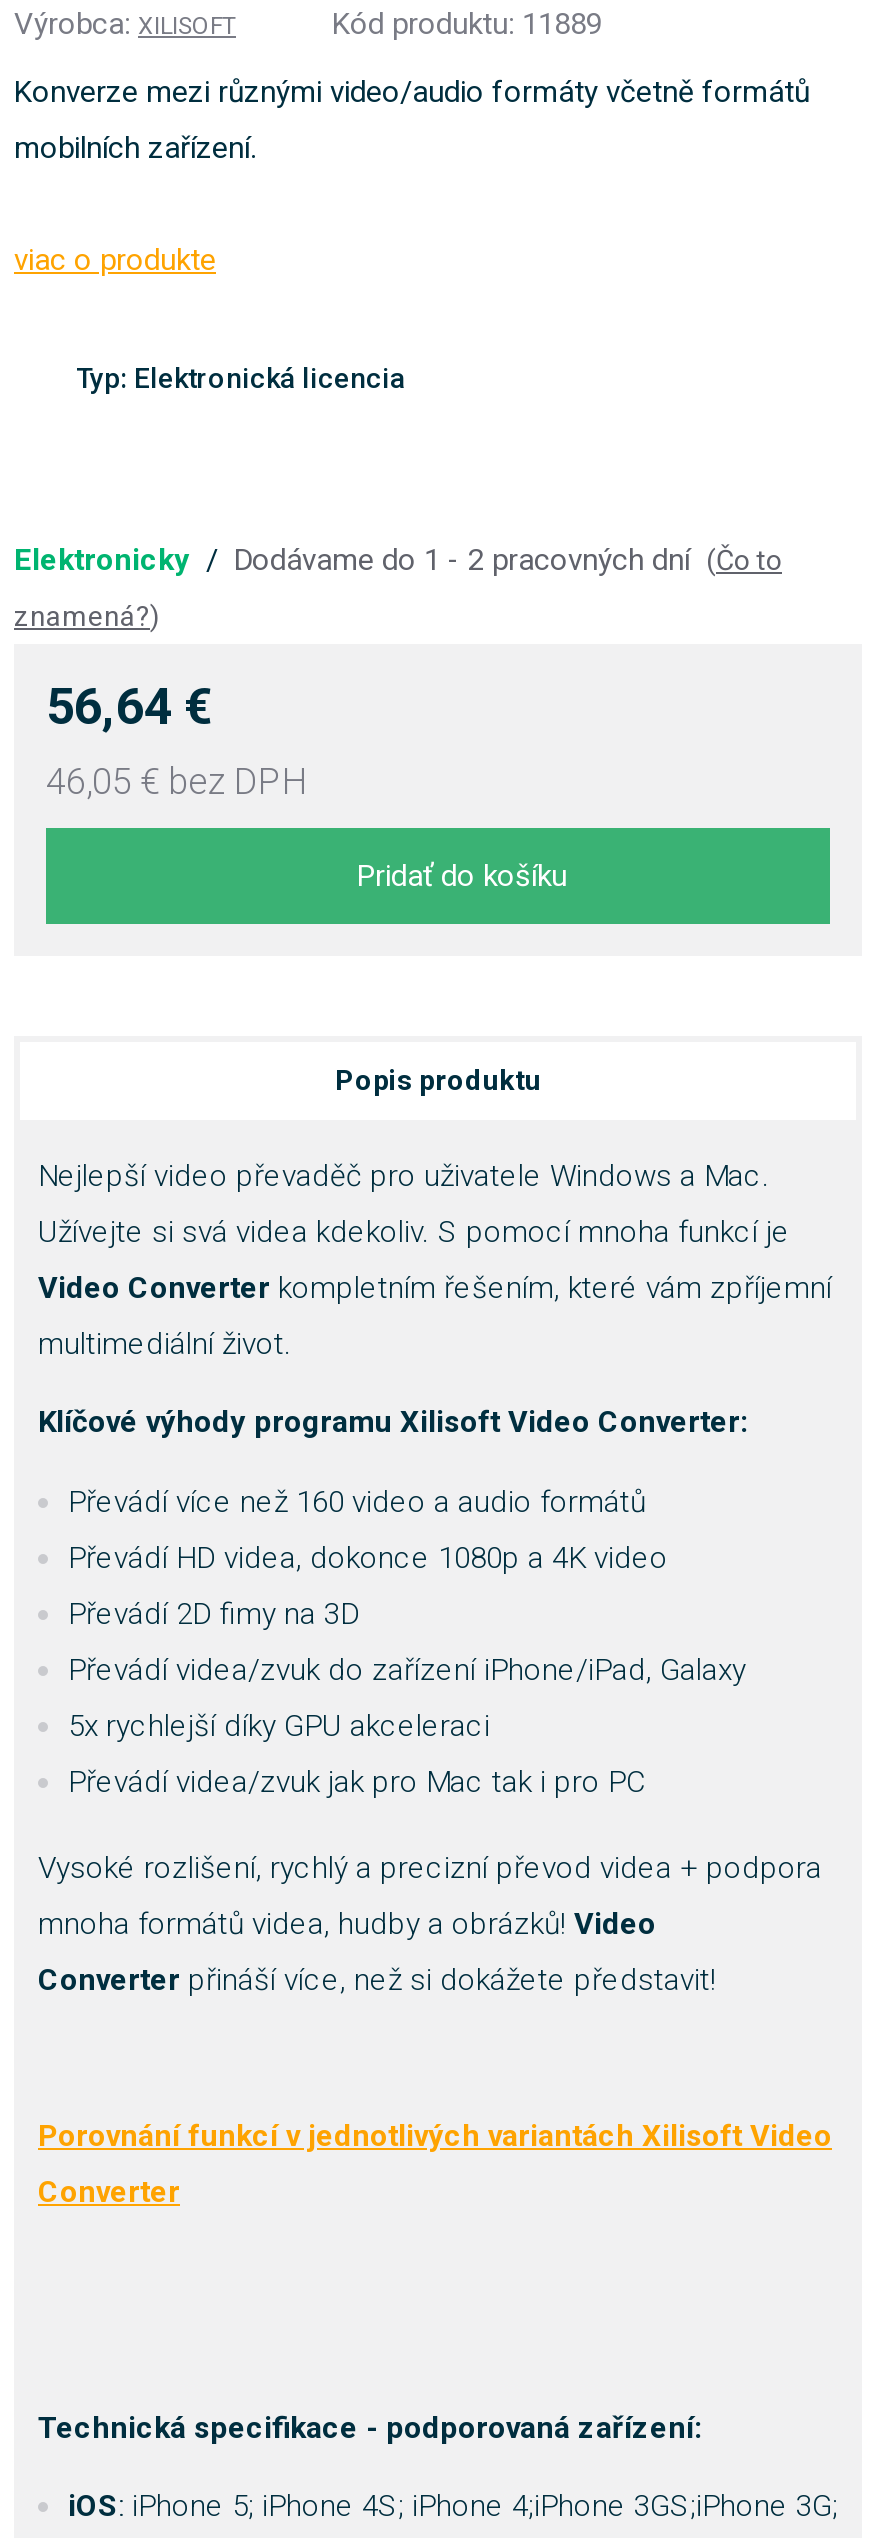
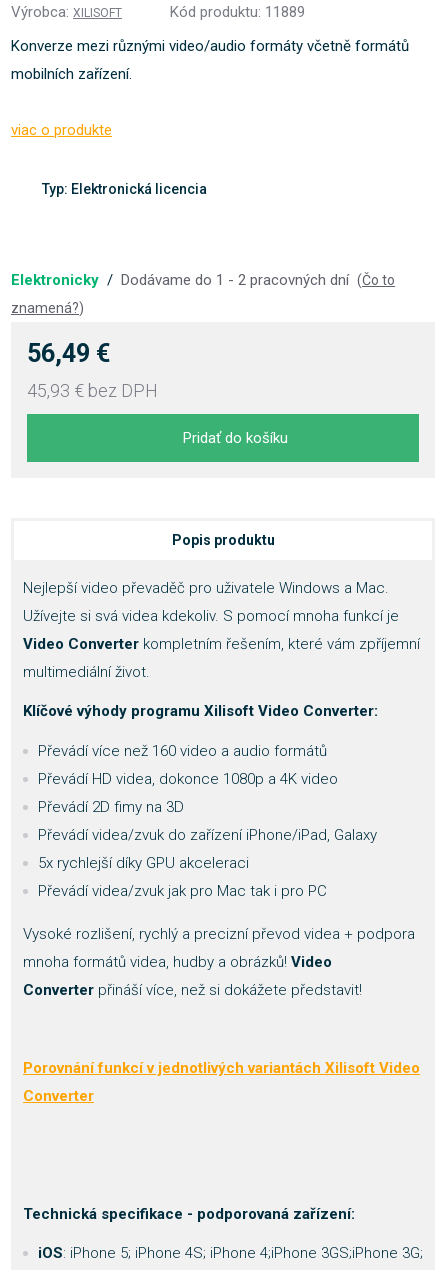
- 56,64 €
+ 56,49 €

- 46,05 € bez DPH
+ 45,93 € bez DPH
